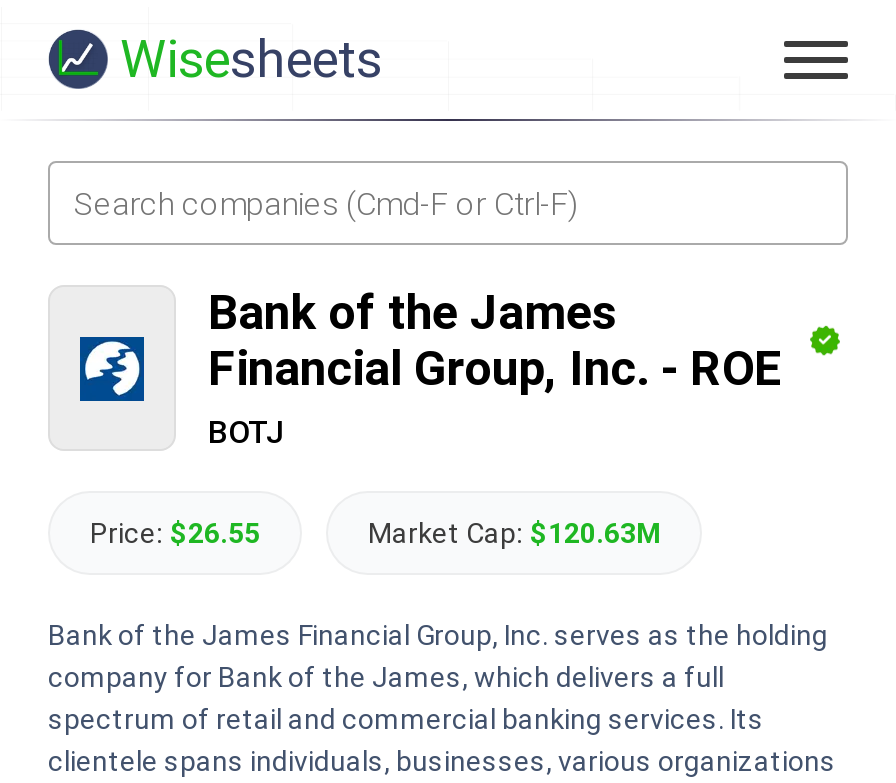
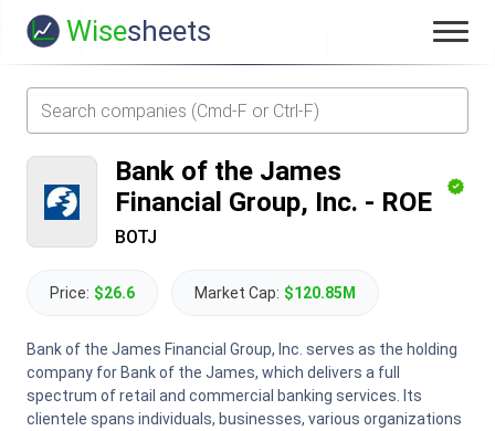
- Price: $26.55
+ Price: $26.6

- Market Cap: $120.63M
+ Market Cap: $120.85M
